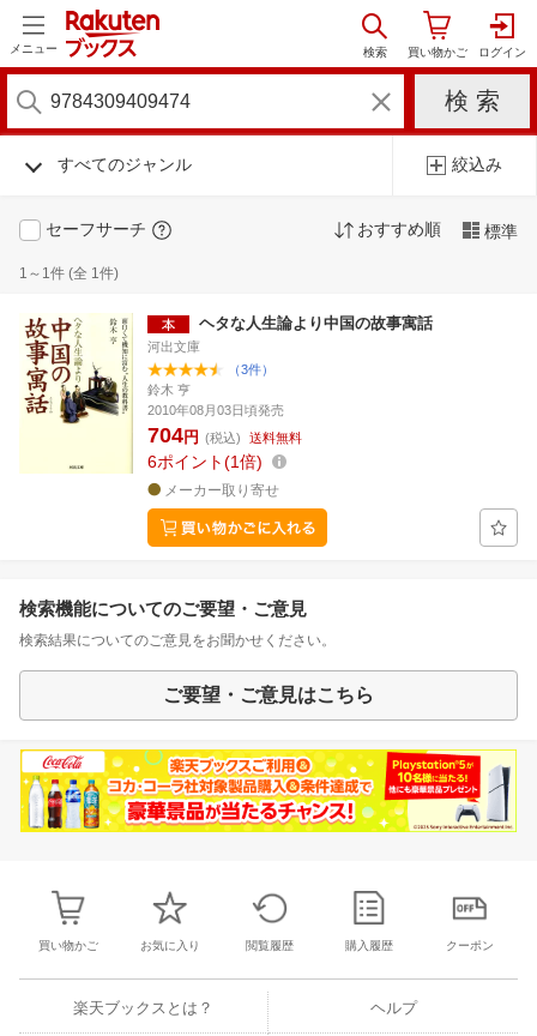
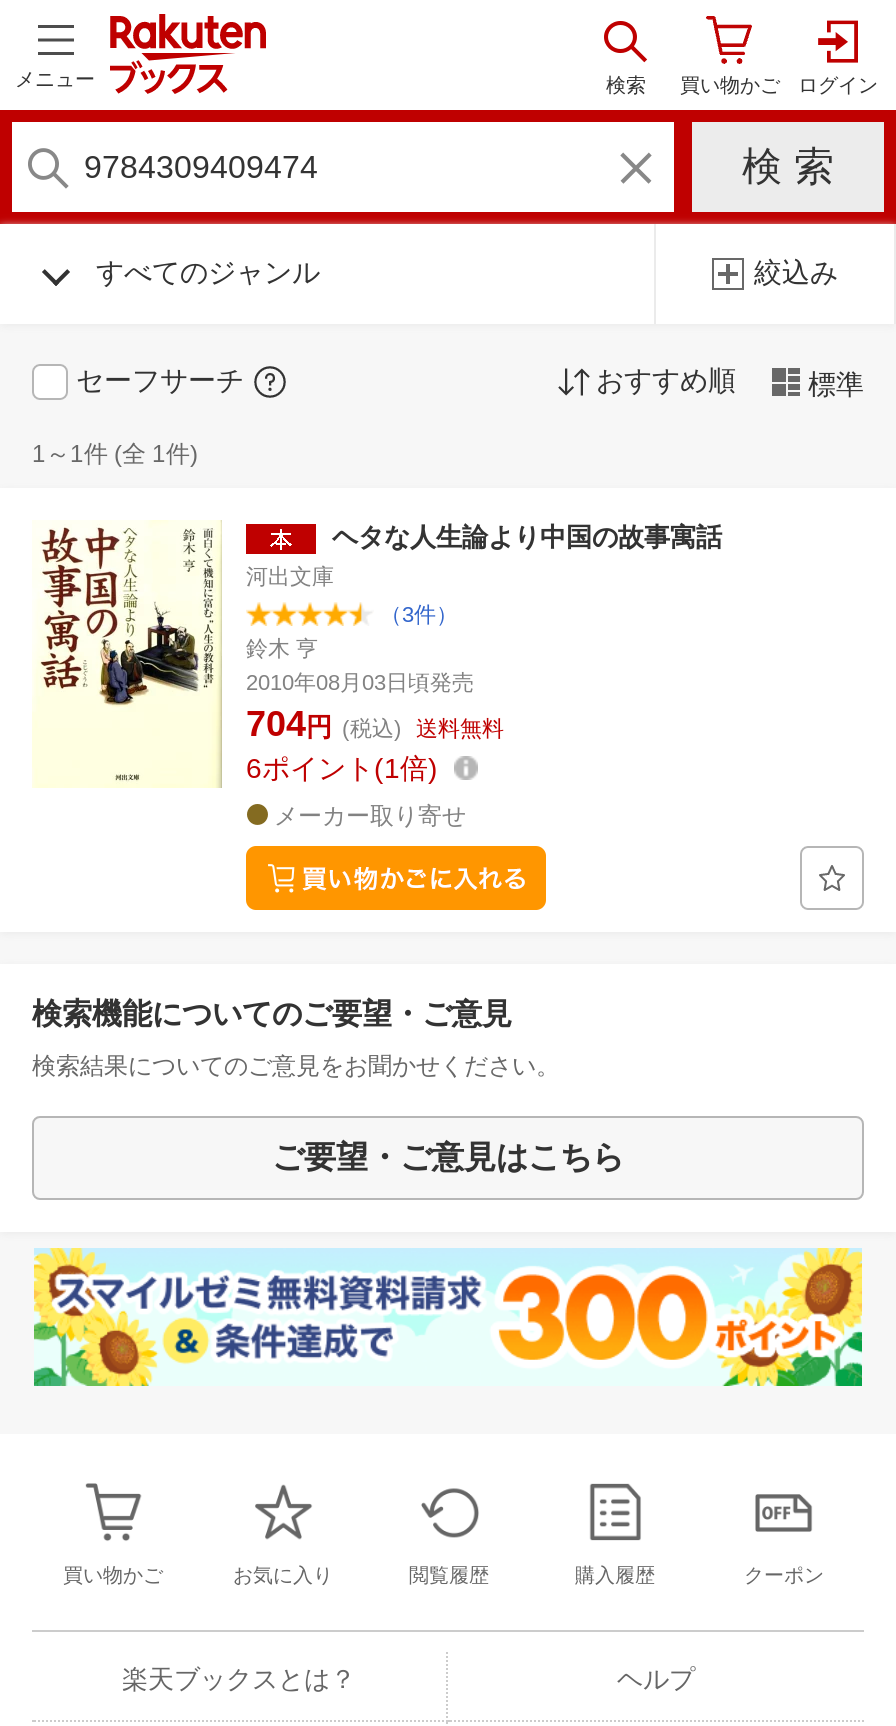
- [image]
+ [image]
